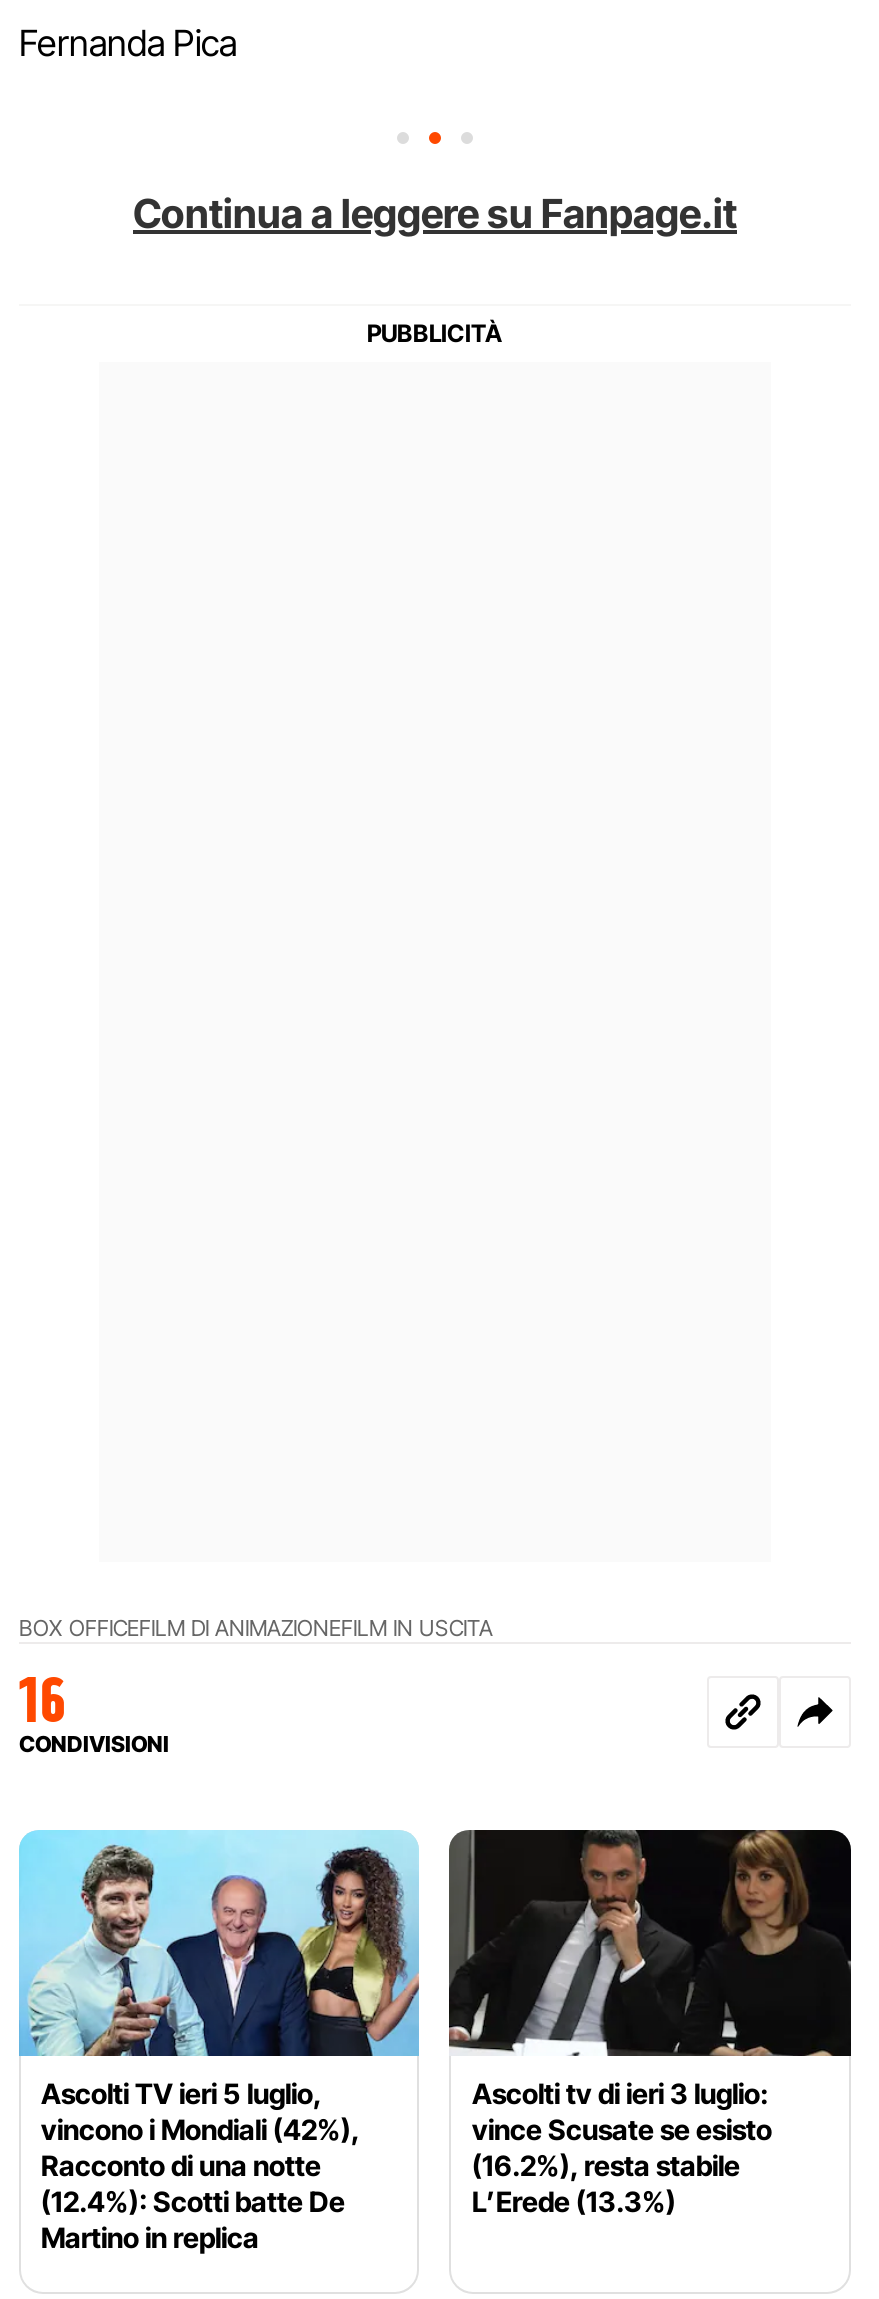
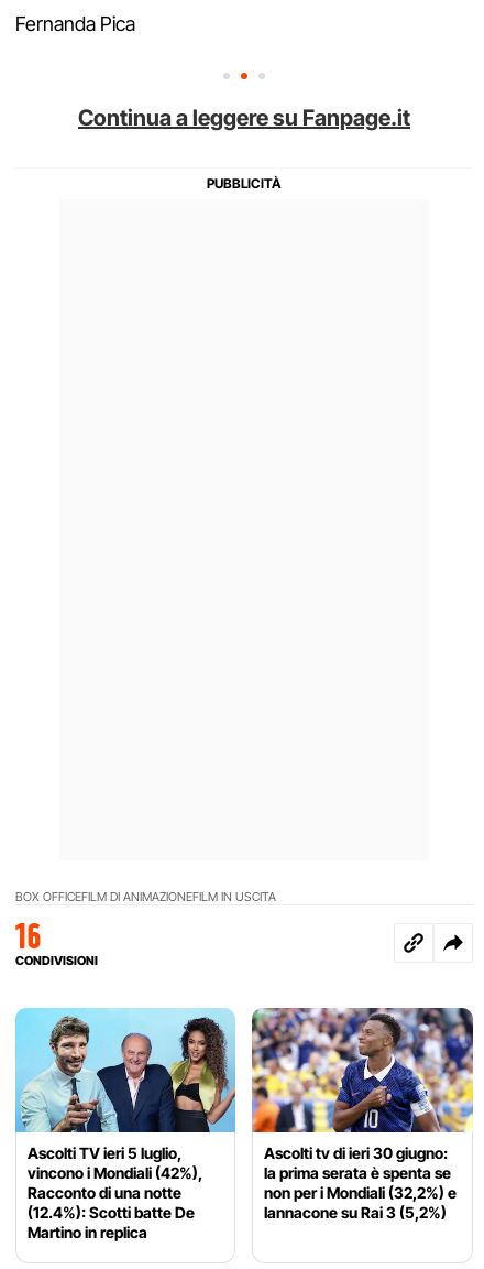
- [image]
- Ascolti tv di ieri 3 luglio:
- vince Scusate se esisto
- (16.2%), resta stabile
- L’Erede (13.3%)
+ [image]
+ Ascolti tv di ieri 30 giugno:
+ la prima serata è spenta se
+ non per i Mondiali (32,2%) e
+ Iannacone su Rai 3 (5,2%)
